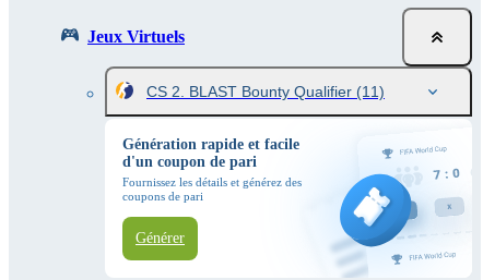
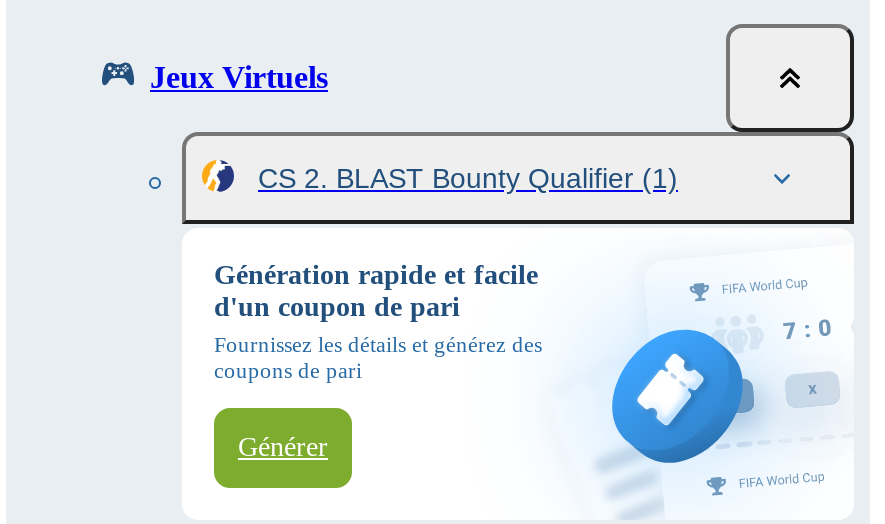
- CS 2. BLAST Bounty Qualifier (11)
+ CS 2. BLAST Bounty Qualifier (1)
